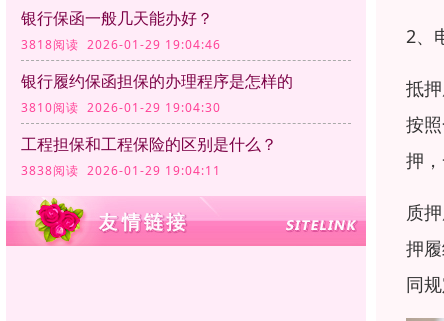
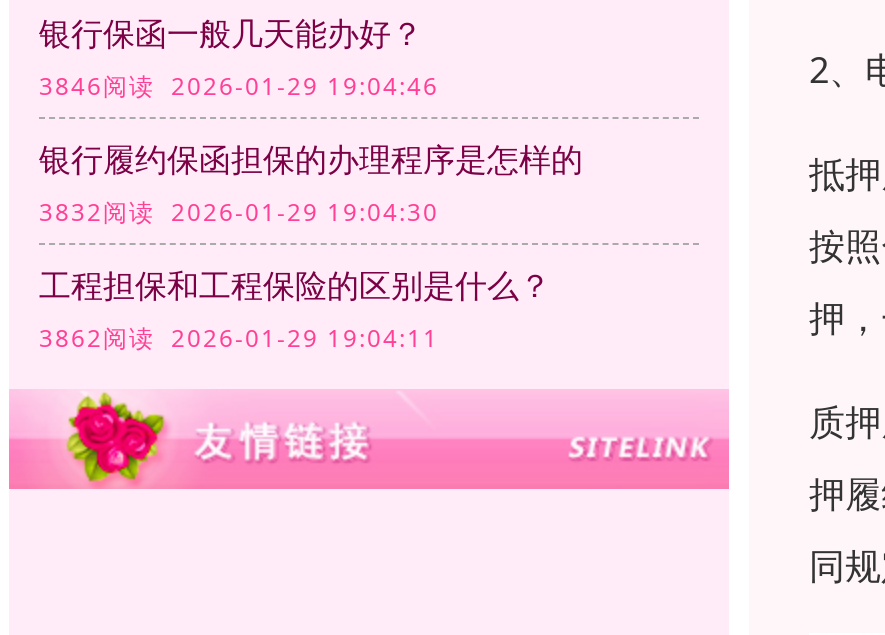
- 3818阅读 2026-01-29 19:04:46
+ 3846阅读 2026-01-29 19:04:46

- 3810阅读 2026-01-29 19:04:30
+ 3832阅读 2026-01-29 19:04:30

- 3838阅读 2026-01-29 19:04:11
+ 3862阅读 2026-01-29 19:04:11
